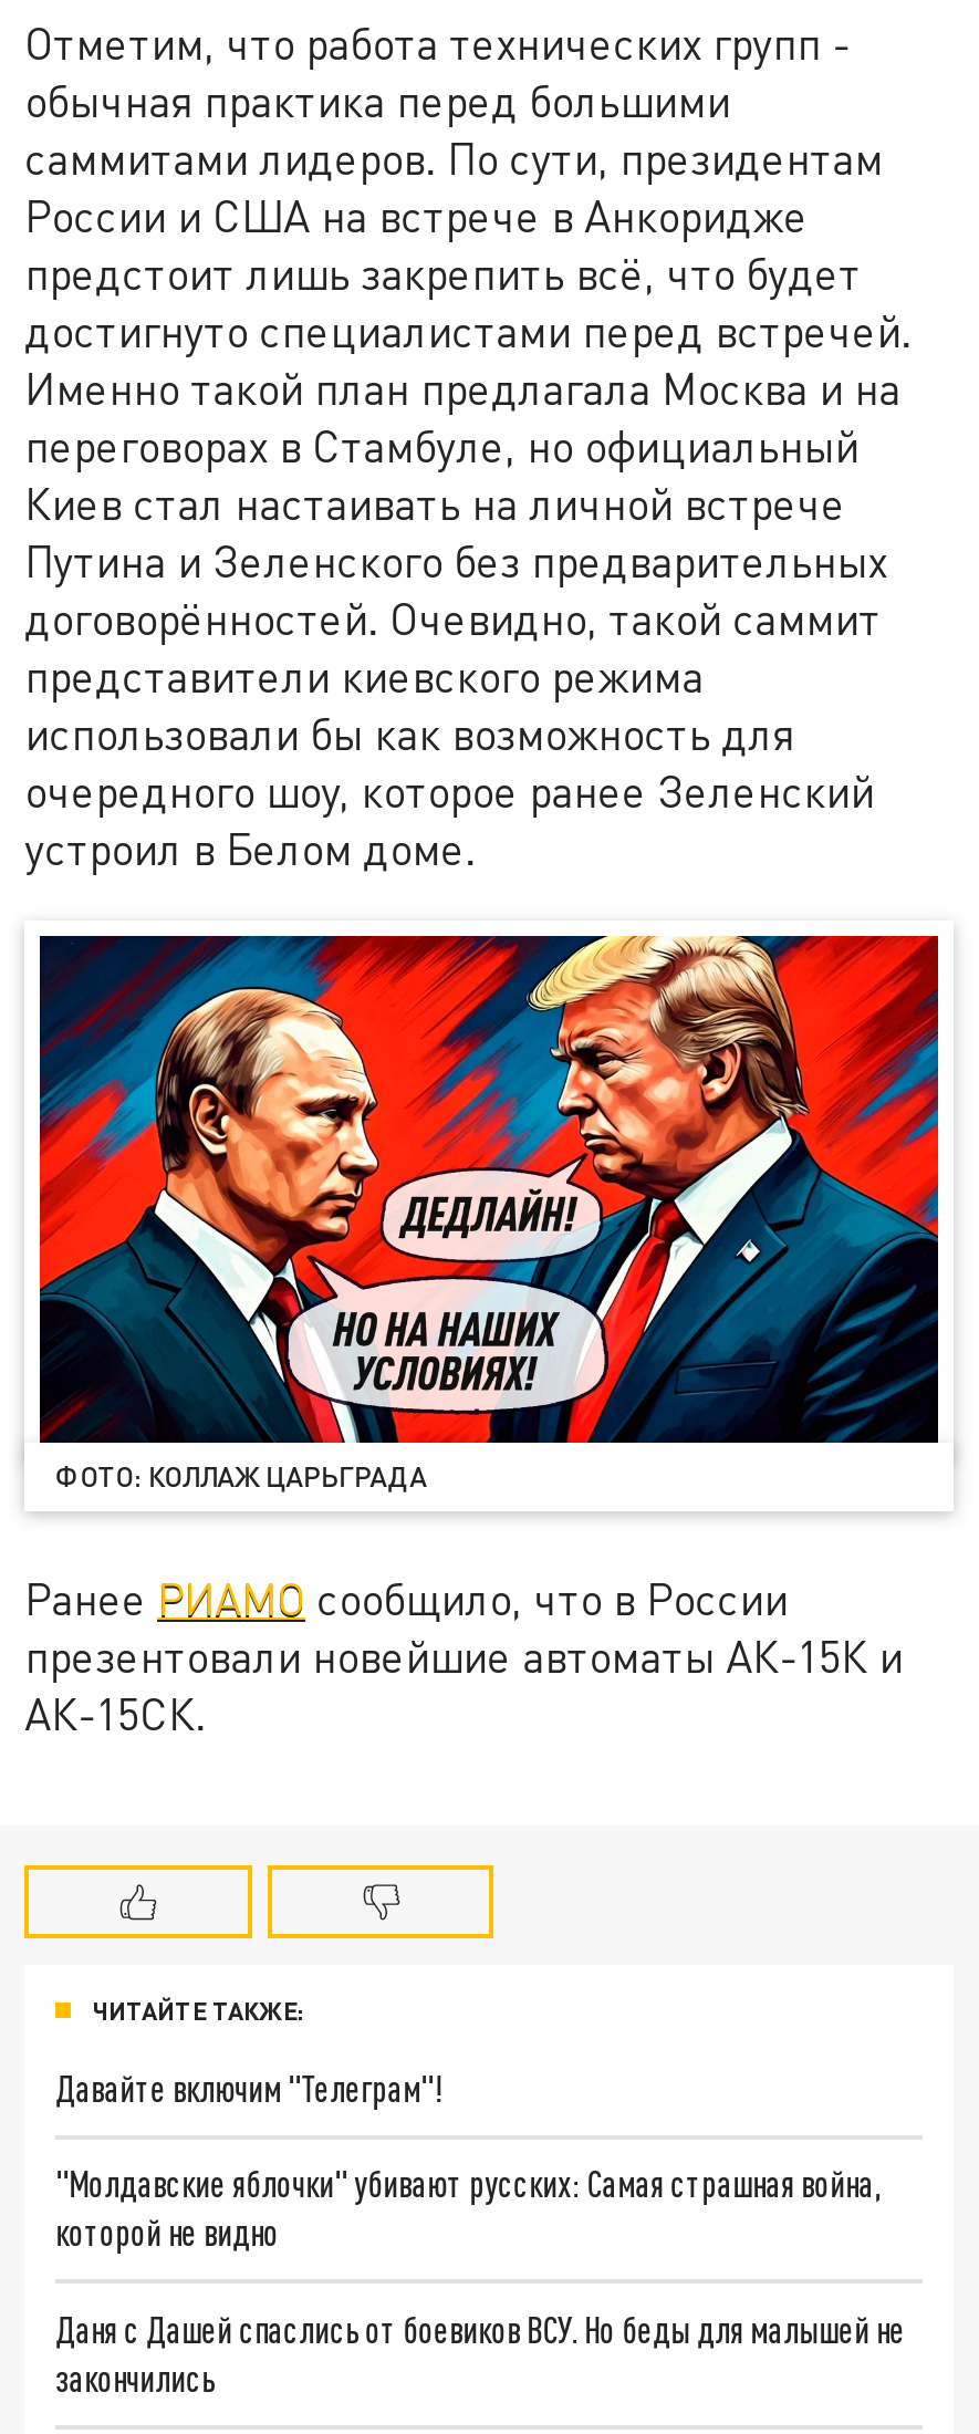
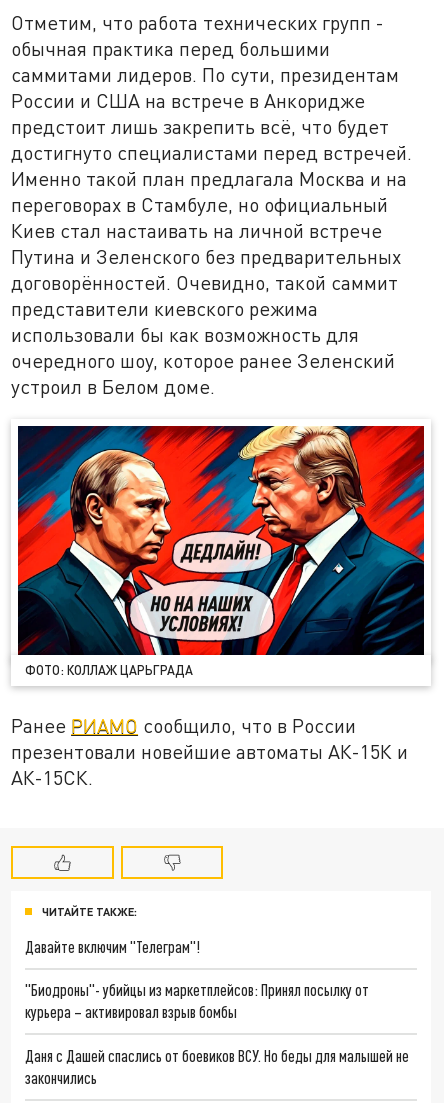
- "Молдавские яблочки" убивают русских: Самая страшная война,
- которой не видно
+ "Биодроны"- убийцы из маркетплейсов: Принял посылку от
+ курьера – активировал взрыв бомбы
